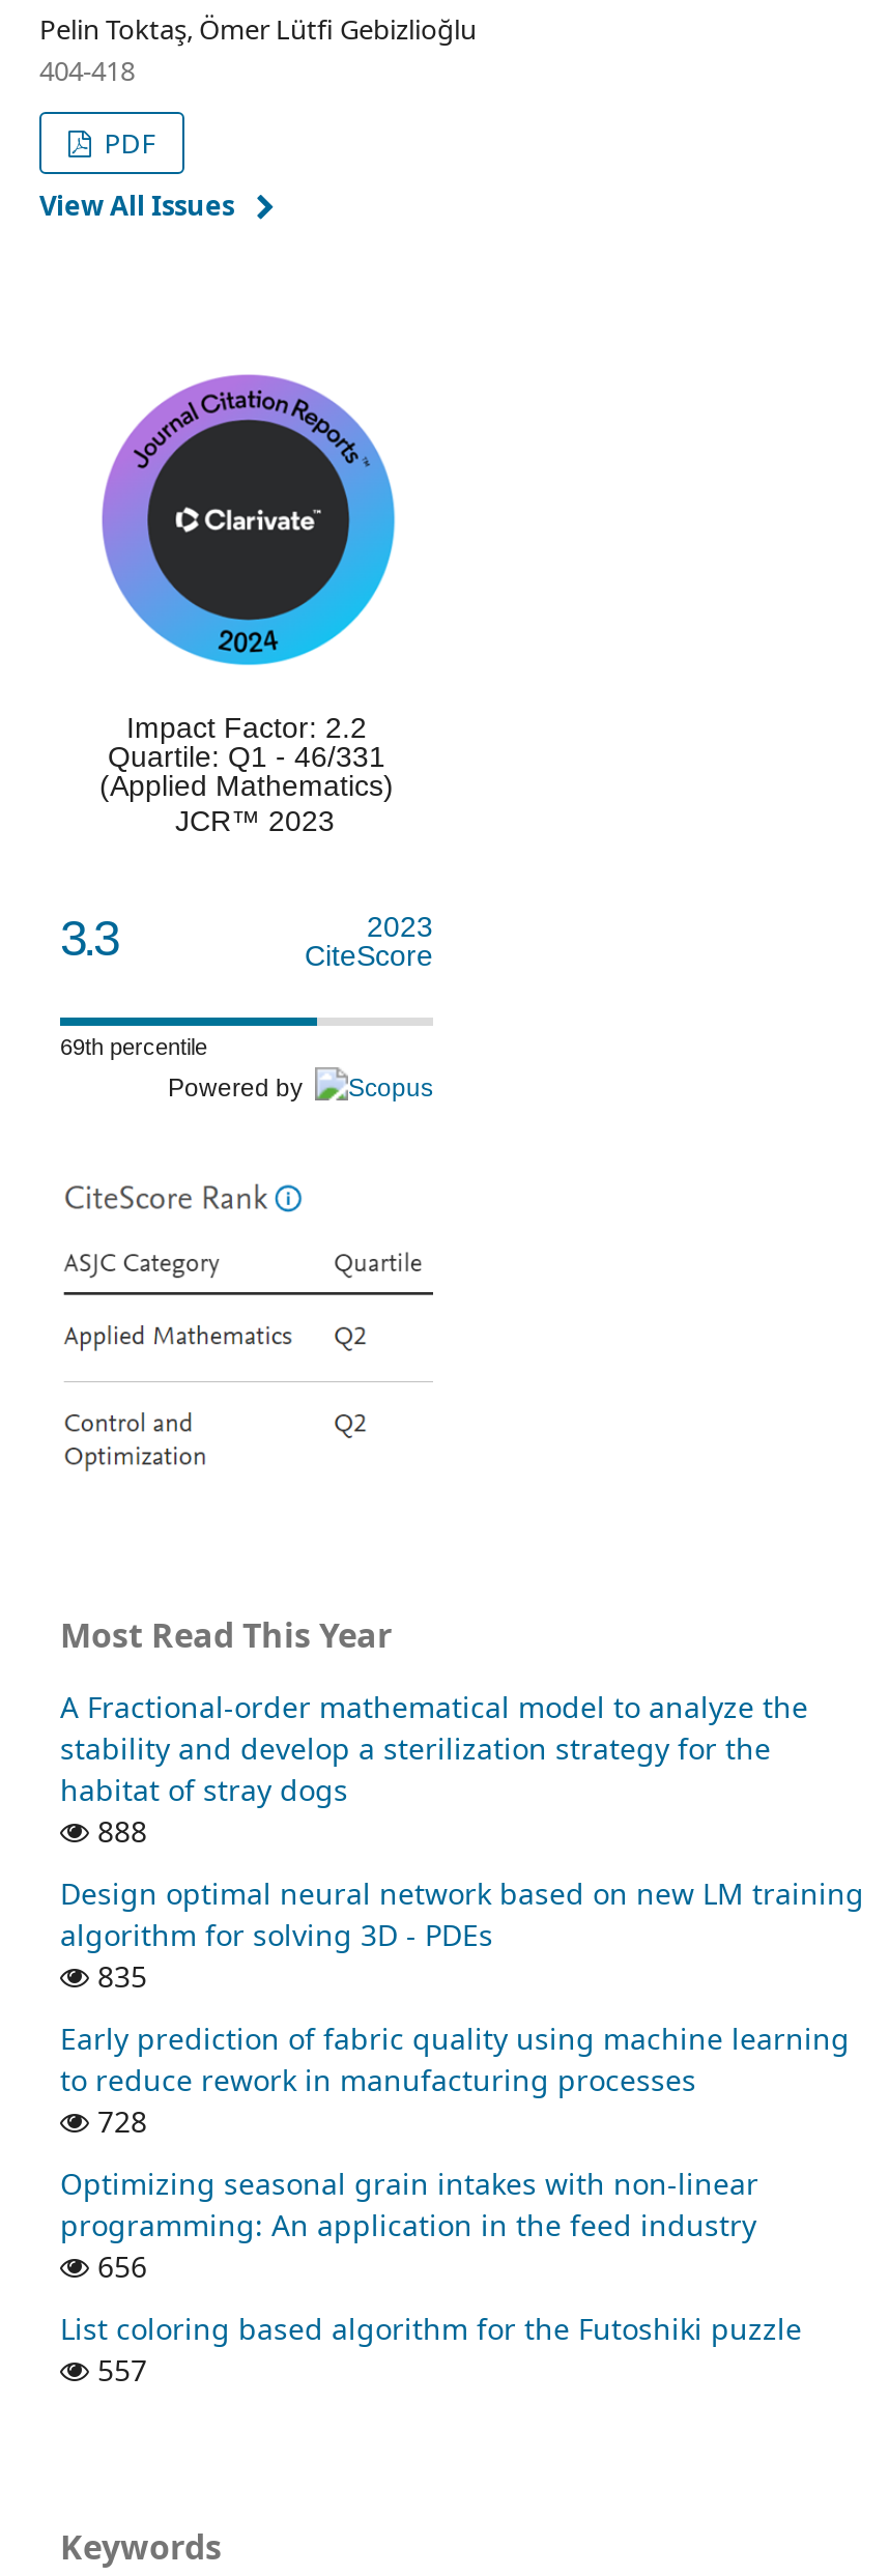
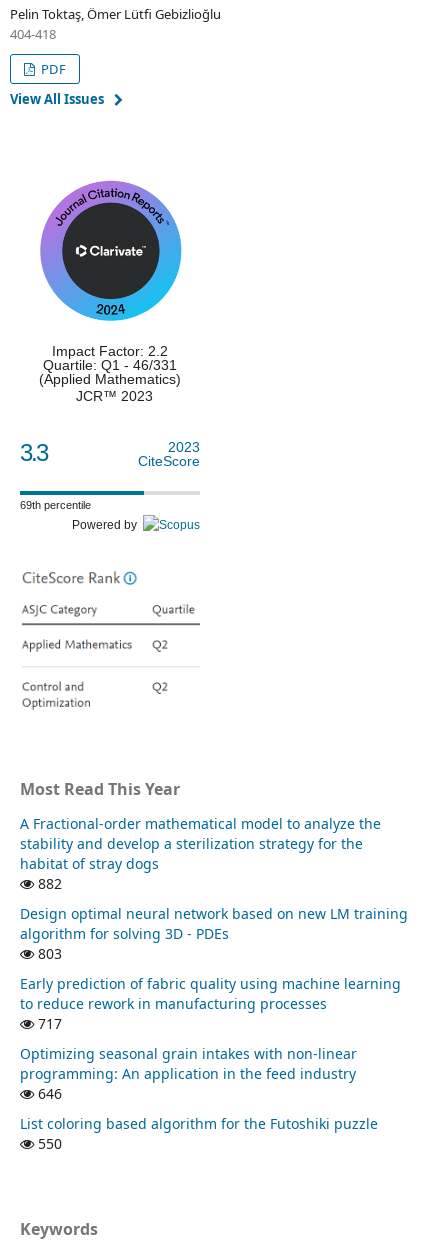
- 888
+ 882

- 835
+ 803

- 728
+ 717

- 656
+ 646

- 557
+ 550
